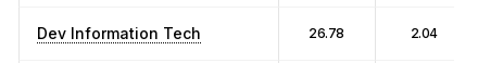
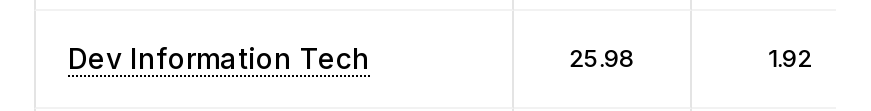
- 26.78
+ 25.98

- 2.04
+ 1.92
